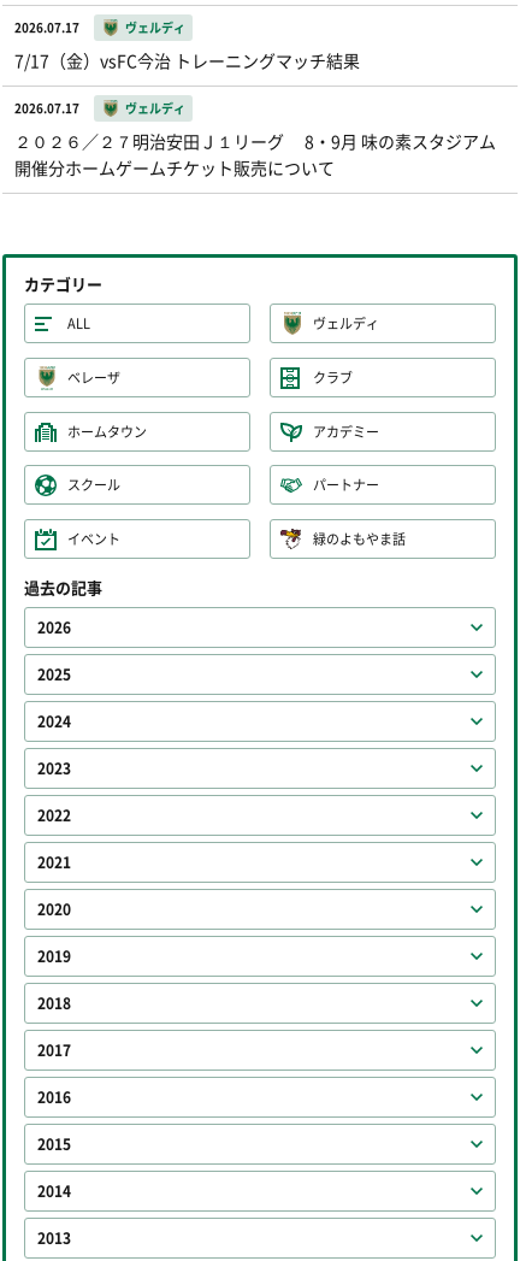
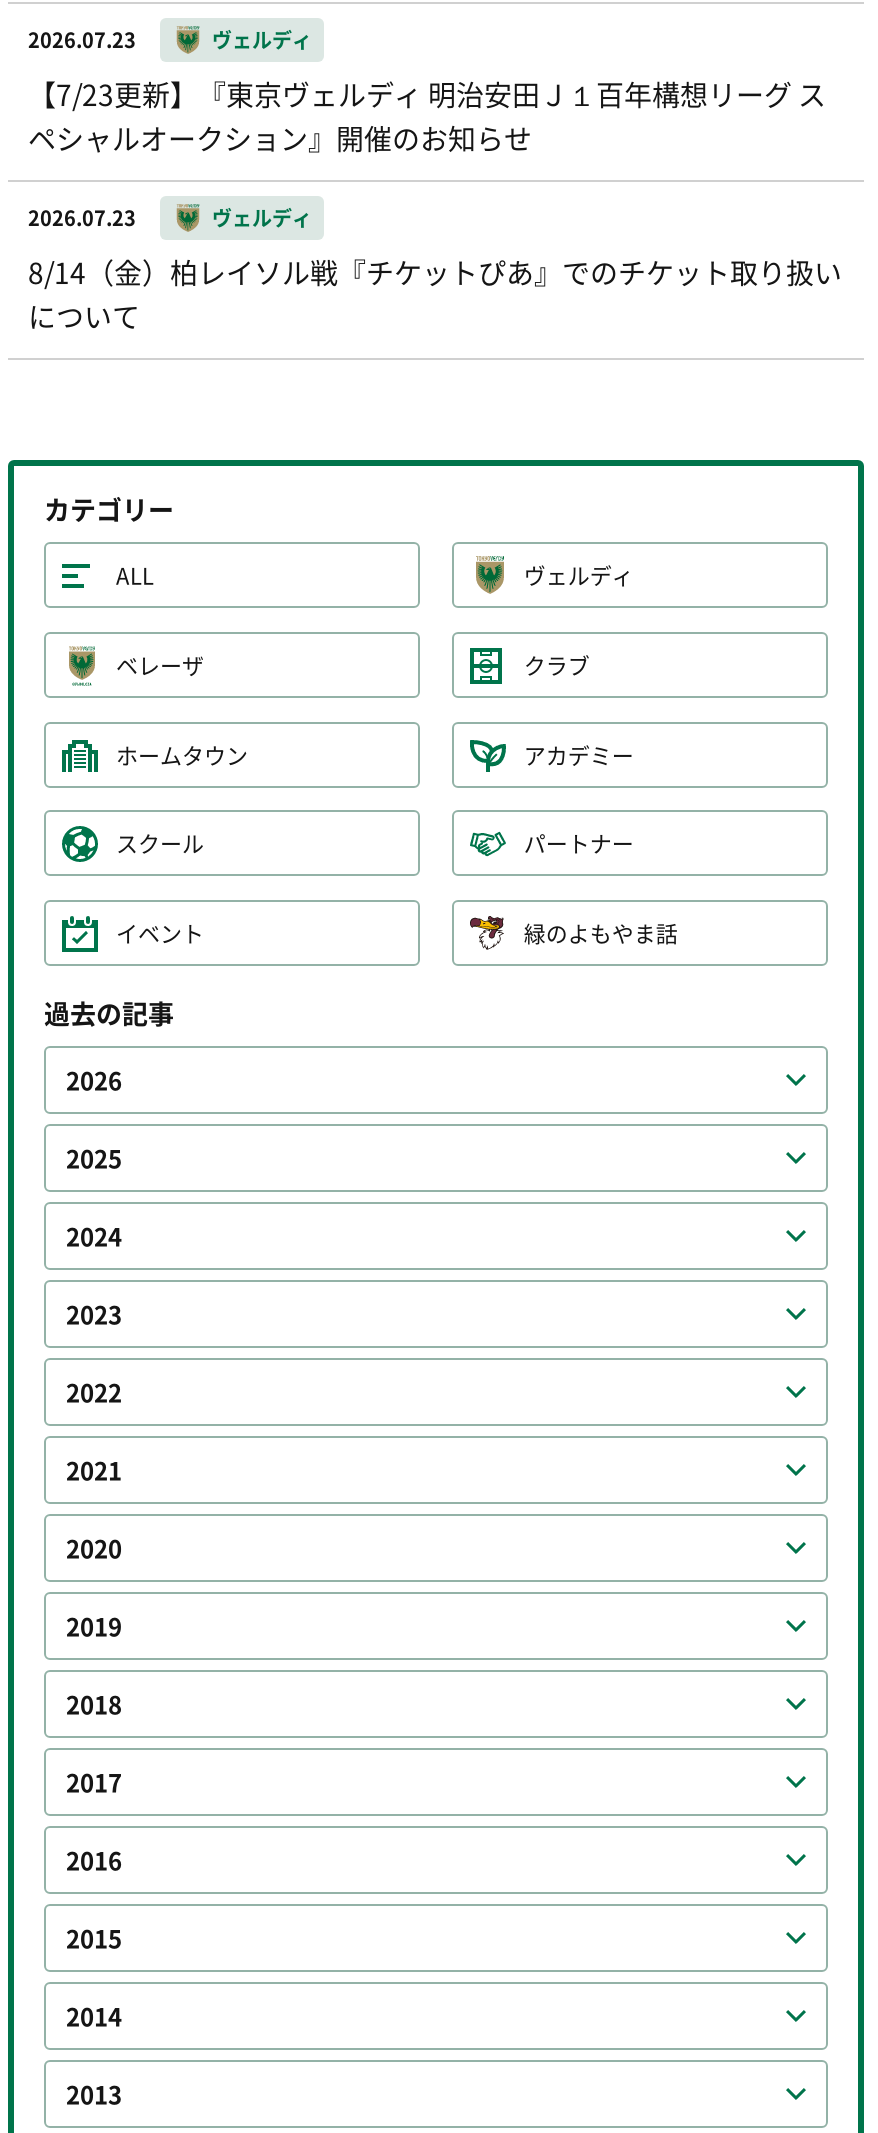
- 2026.07.17
+ 2026.07.23

- 7/17（金）vsFC今治 トレーニングマッチ結果
+ 【7/23更新】『東京ヴェルディ 明治安田Ｊ１百年構想リーグ ス
+ ペシャルオークション』開催のお知らせ

- 2026.07.17
+ 2026.07.23

- ２０２６／２７明治安田Ｊ１リーグ 8・9月 味の素スタジアム
- 開催分ホームゲームチケット販売について
+ 8/14（金）柏レイソル戦『チケットぴあ』でのチケット取り扱い
+ について
